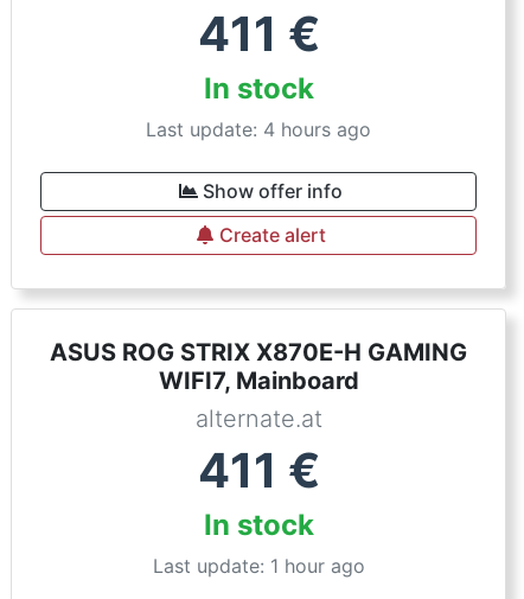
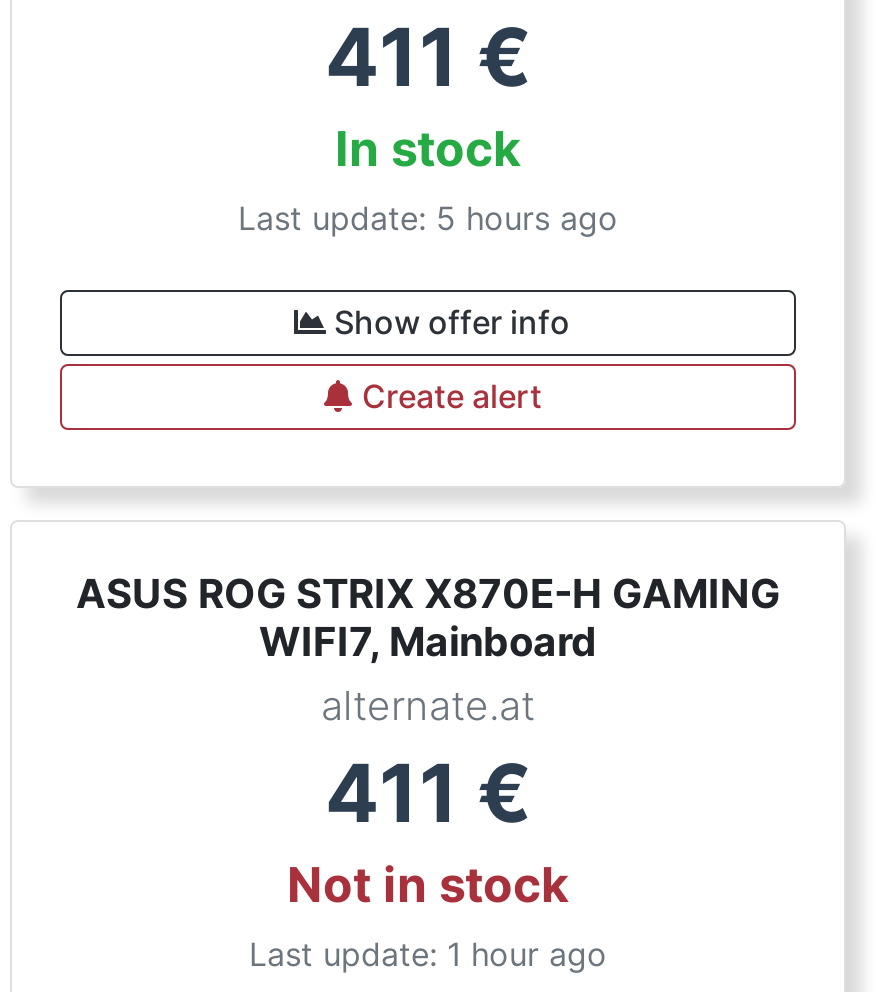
- Last update: 4 hours ago
+ Last update: 5 hours ago

- In stock
+ Not in stock
